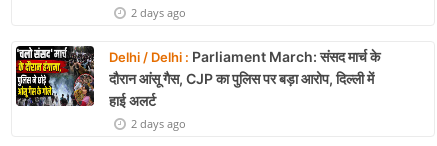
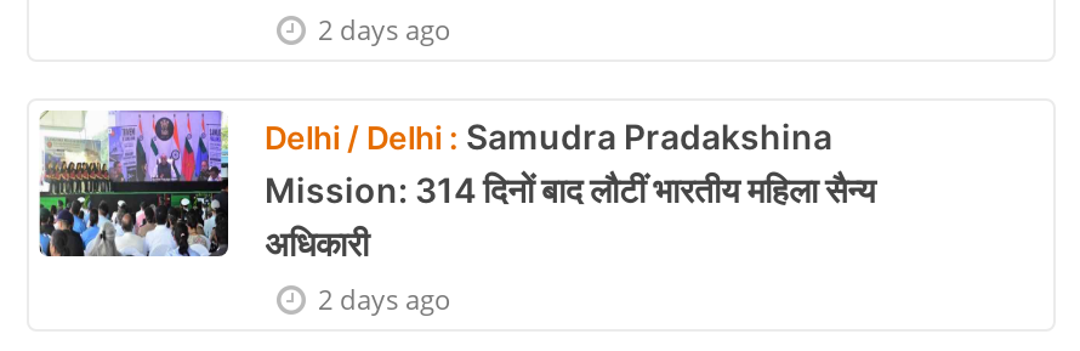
- [image]
- Delhi / Delhi : Parliament March: संसद मार्च के
- दौरान आंसू गैस, CJP का पुलिस पर बड़ा आरोप, दिल्ली में
- हाई अलर्ट
+ [image]
+ Delhi / Delhi : Samudra Pradakshina
+ Mission: 314 दिनों बाद लौटीं भारतीय महिला सैन्य
+ अधिकारी
